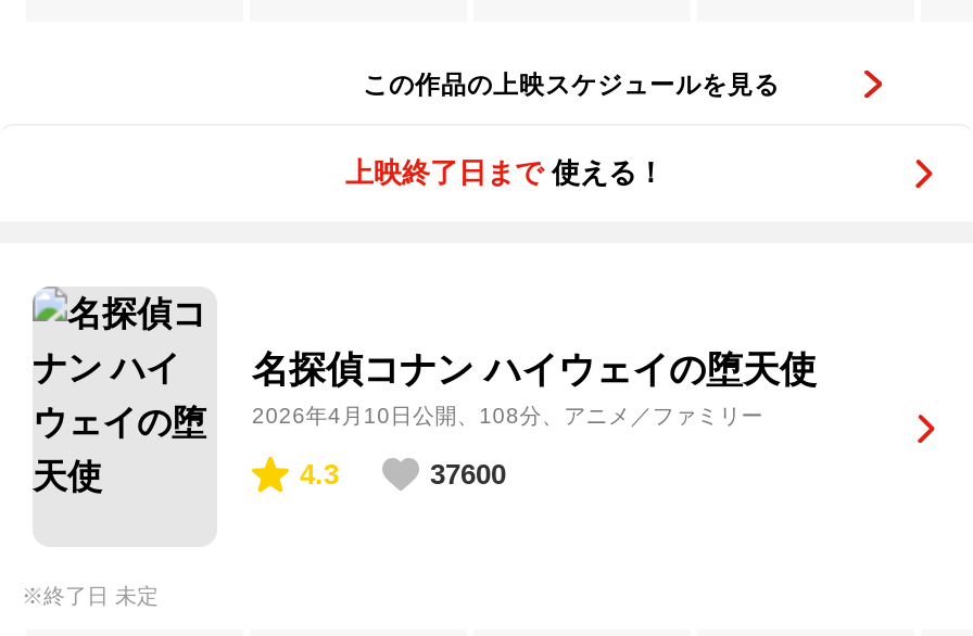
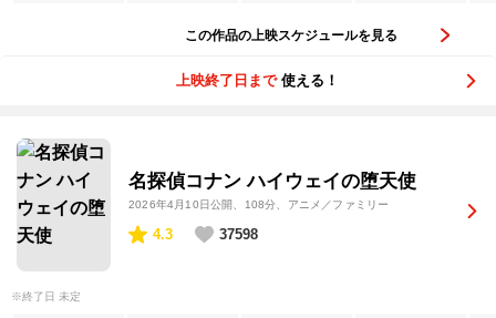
- 37600
+ 37598
